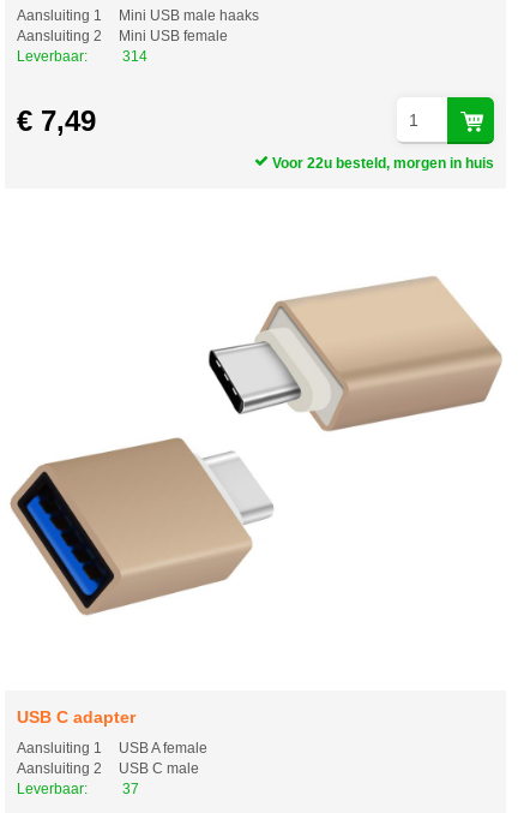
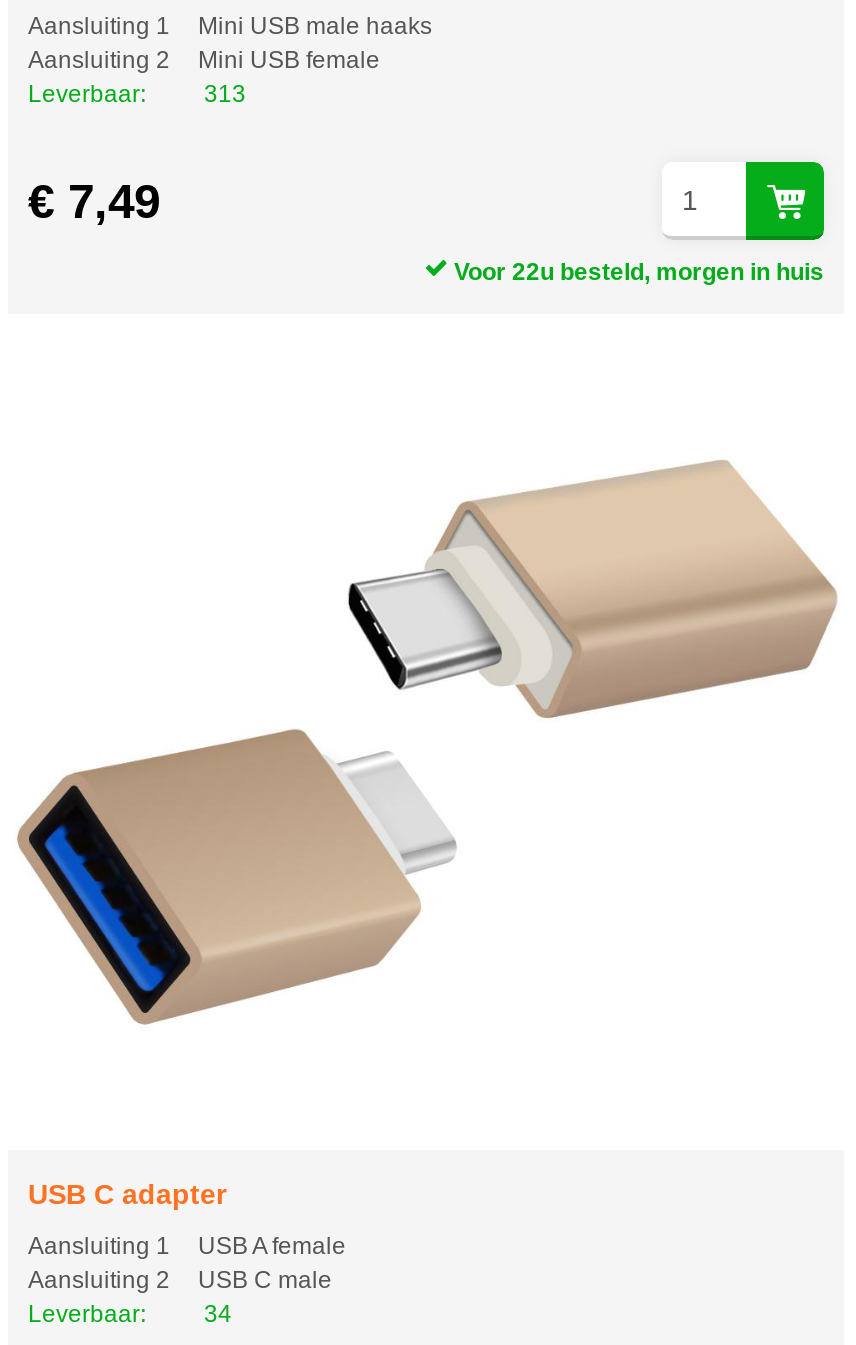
- 314
+ 313

- 37
+ 34
